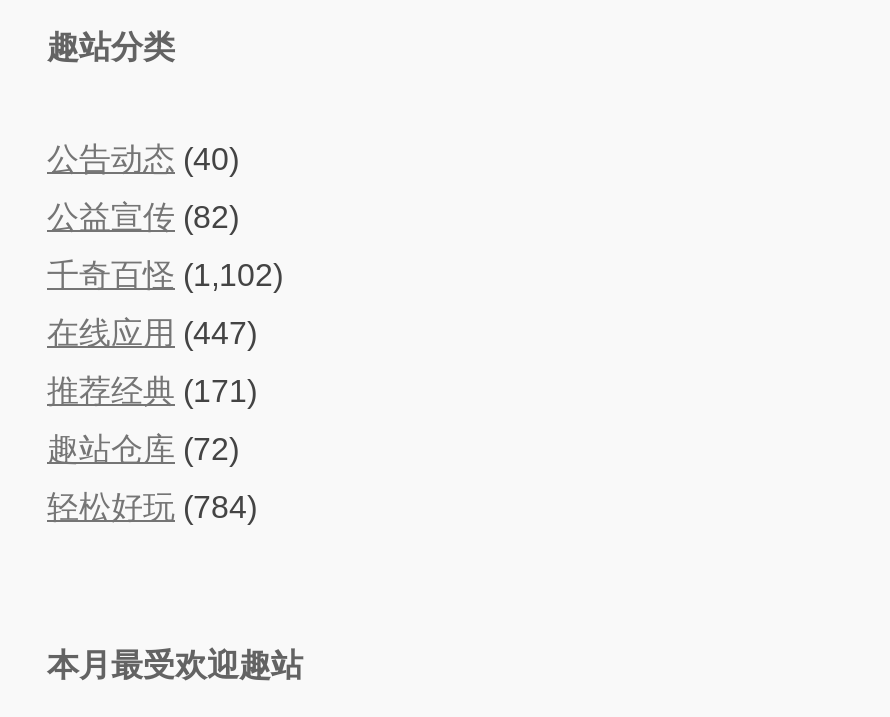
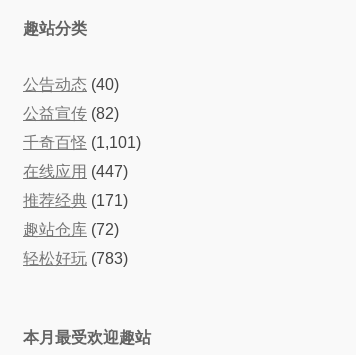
- 千奇百怪(1,102)
+ 千奇百怪(1,101)

- 轻松好玩(784)
+ 轻松好玩(783)
